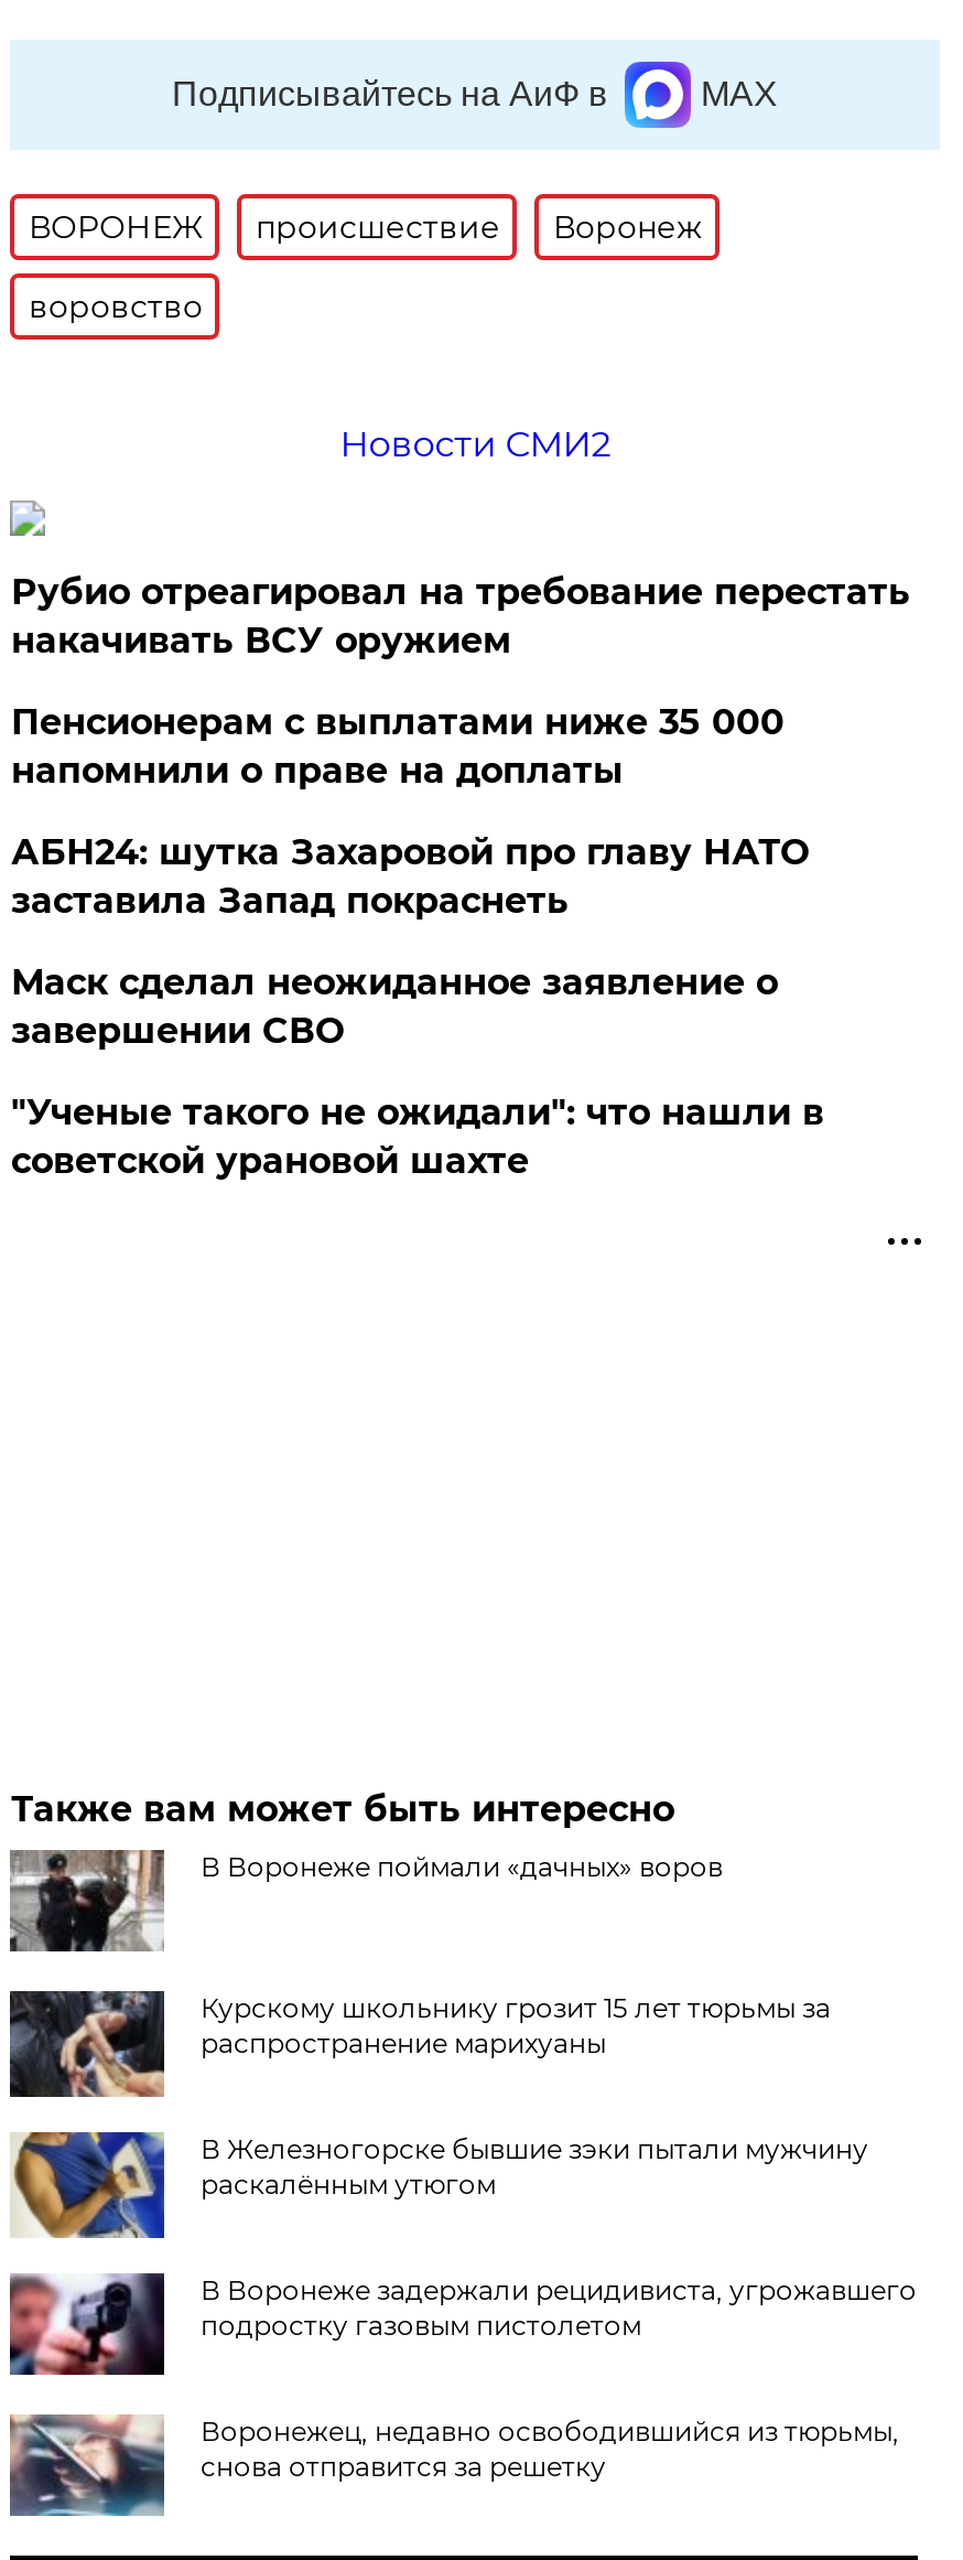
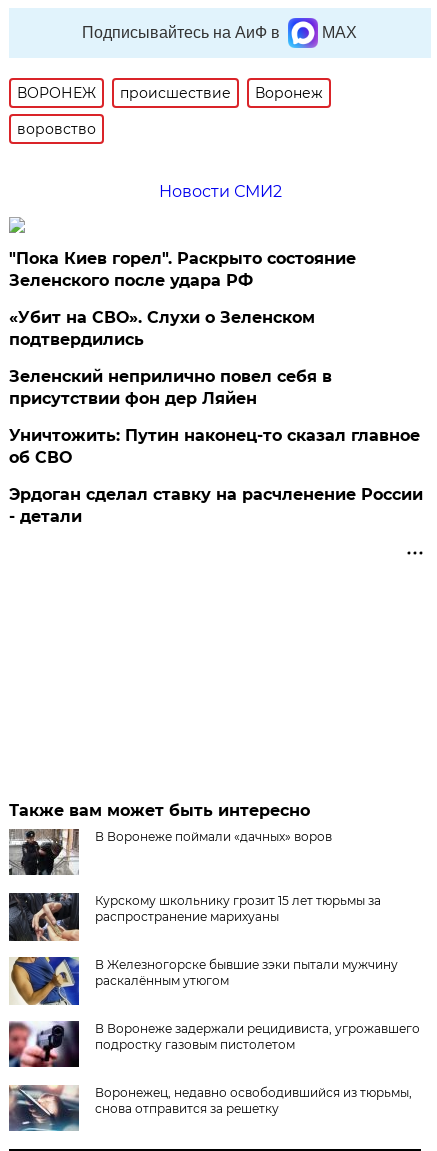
- Рубио отреагировал на требование перестать
- накачивать ВСУ оружием
+ "Пока Киев горел". Раскрыто состояние
+ Зеленского после удара РФ

- Пенсионерам с выплатами ниже 35 000
- напомнили о праве на доплаты
+ «Убит на СВО». Слухи о Зеленском
+ подтвердились

- АБН24: шутка Захаровой про главу НАТО
- заставила Запад покраснеть
+ Зеленский неприлично повел cебя в
+ присутствии фон дер Ляйен

- Маск сделал неожиданное заявление о
- завершении СВО
+ Уничтожить: Путин наконец-то сказал главное
+ об СВО

- "Ученые такого не ожидали": что нашли в
- советской урановой шахте
+ Эрдоган сделал ставку на расчленение России
+ - детали
